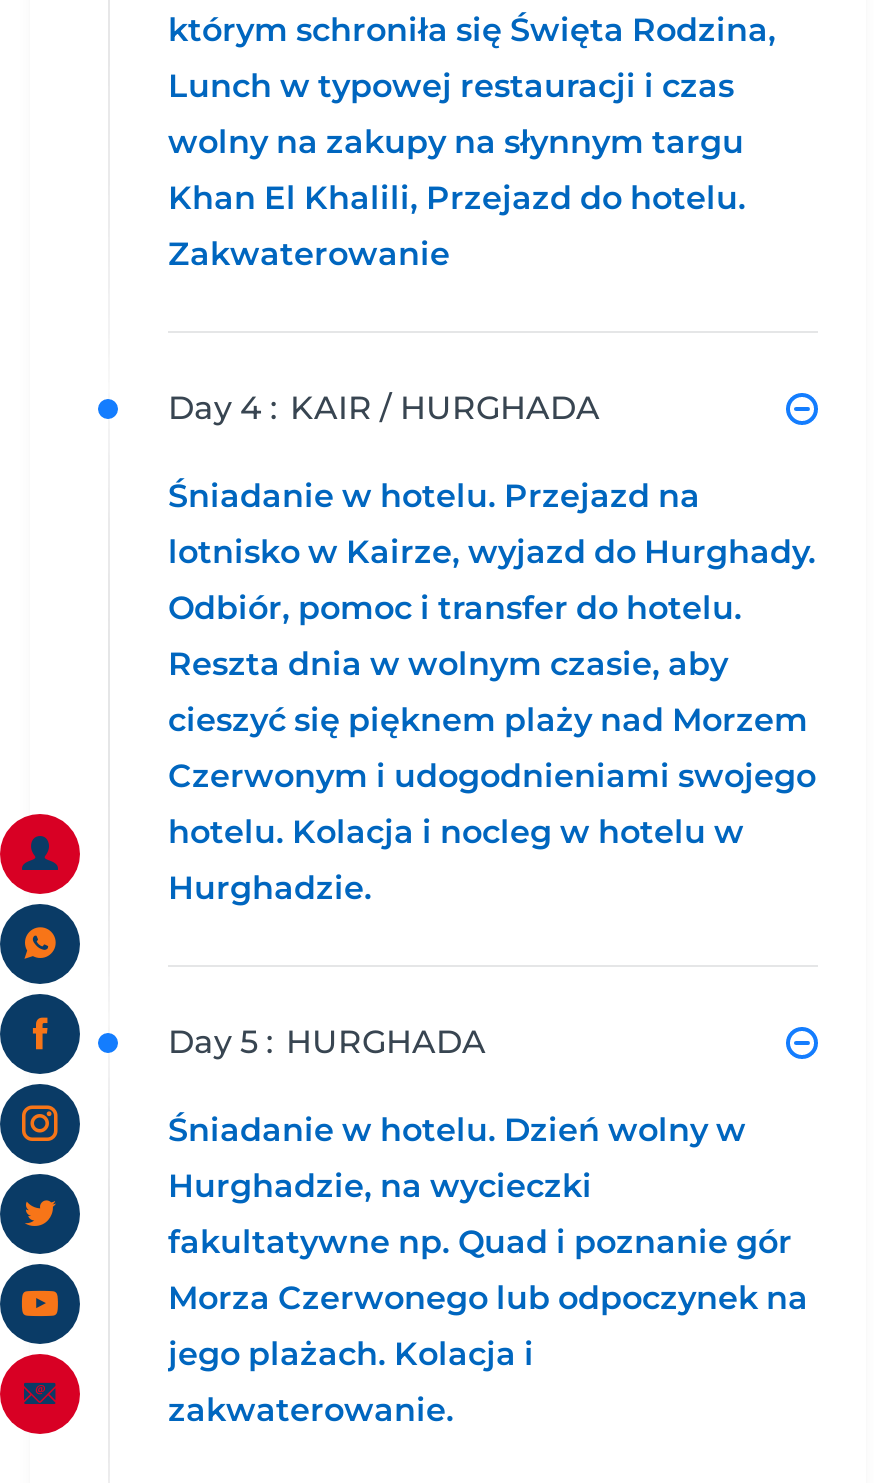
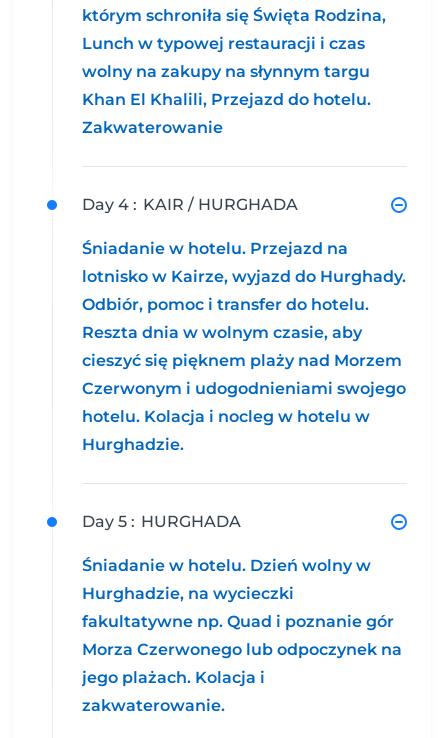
- [image]
